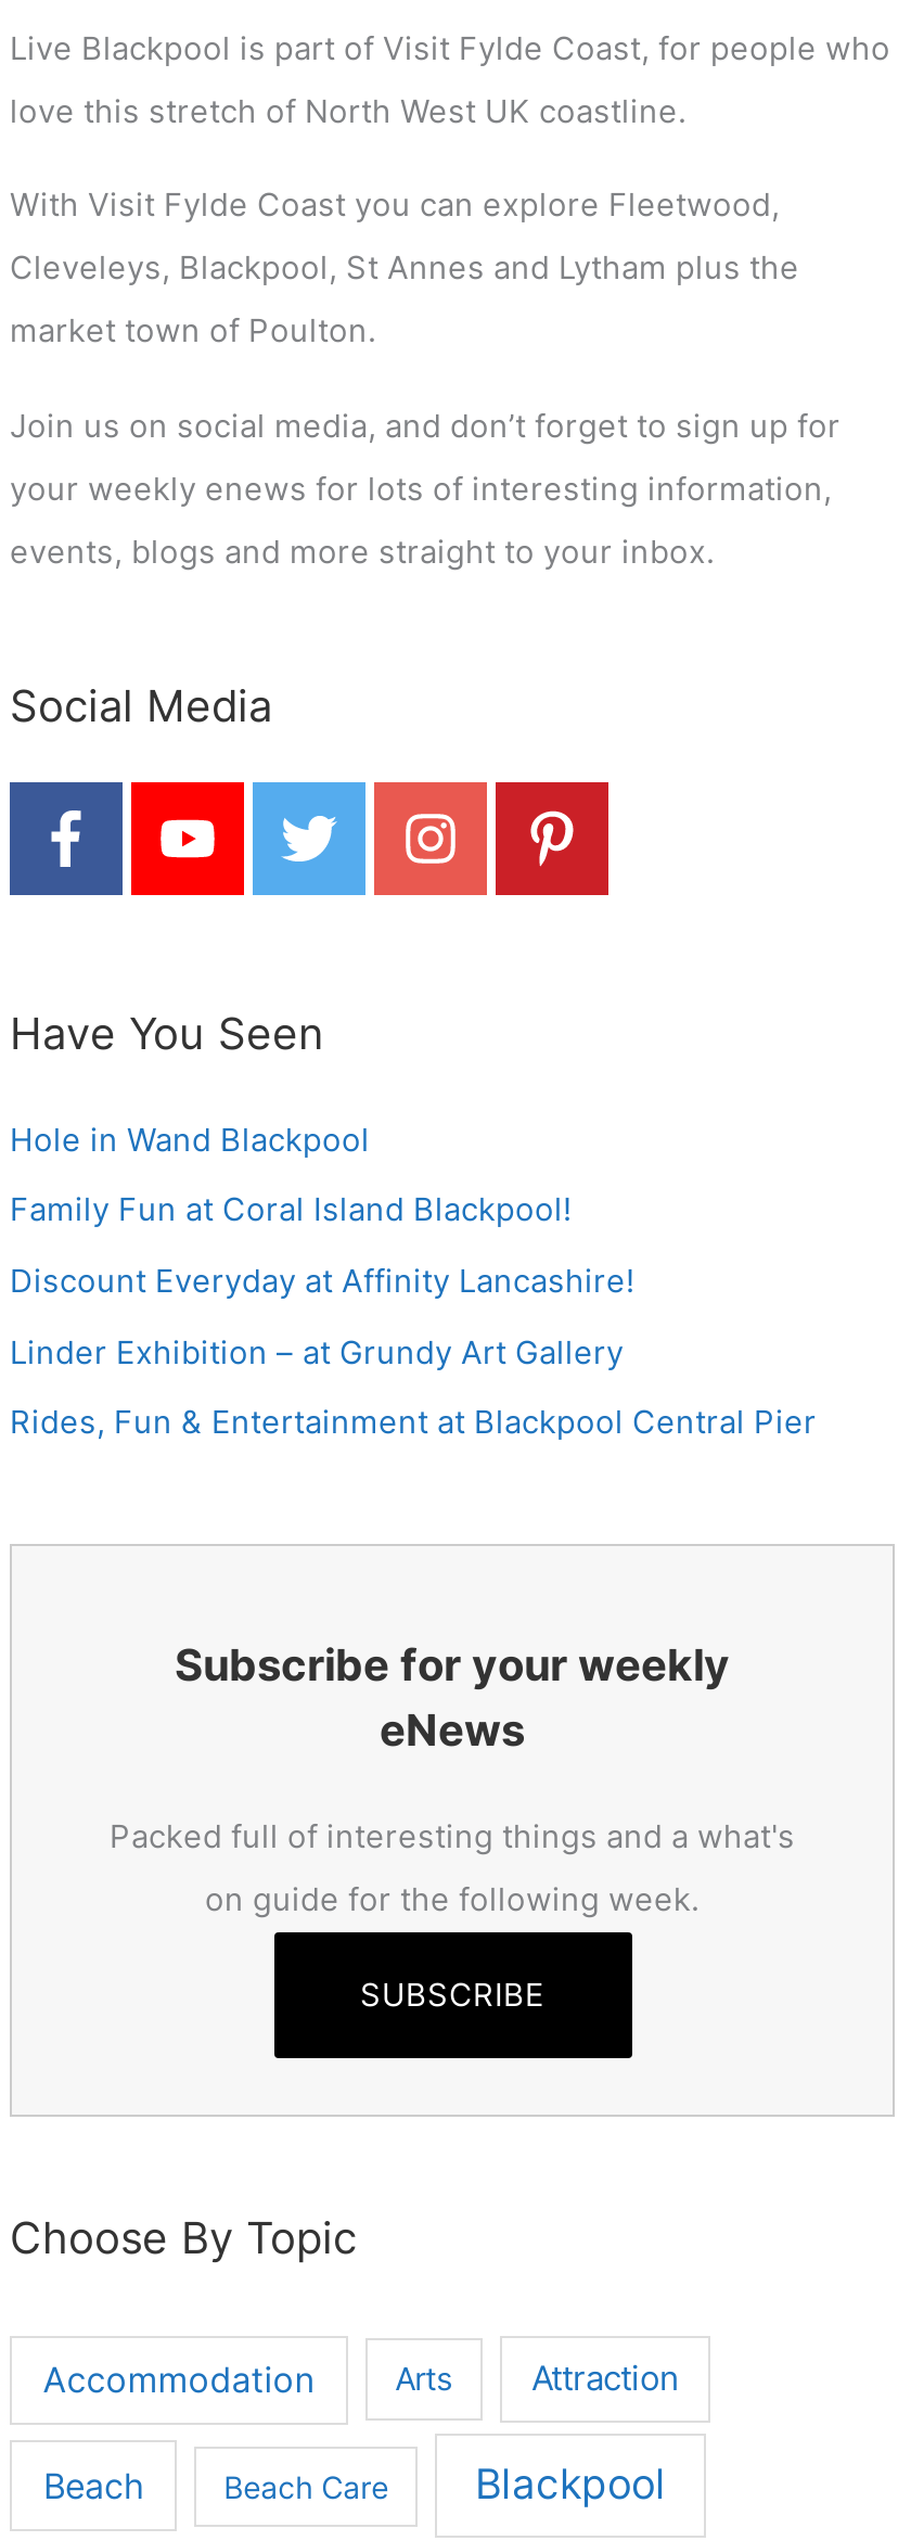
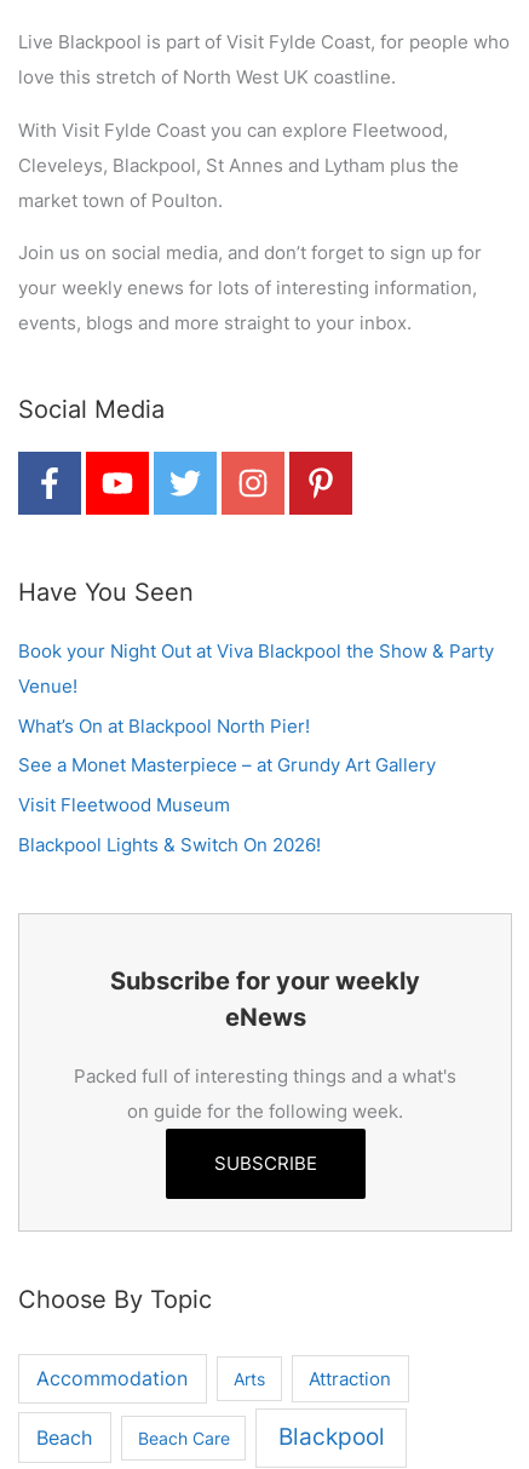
- Hole in Wand Blackpool
- Family Fun at Coral Island Blackpool!
- Discount Everyday at Affinity Lancashire!
- Linder Exhibition – at Grundy Art Gallery
- Rides, Fun & Entertainment at Blackpool Central Pier
+ Book your Night Out at Viva Blackpool the Show & Party
+ Venue!
+ What’s On at Blackpool North Pier!
+ See a Monet Masterpiece – at Grundy Art Gallery
+ Visit Fleetwood Museum
+ Blackpool Lights & Switch On 2026!
